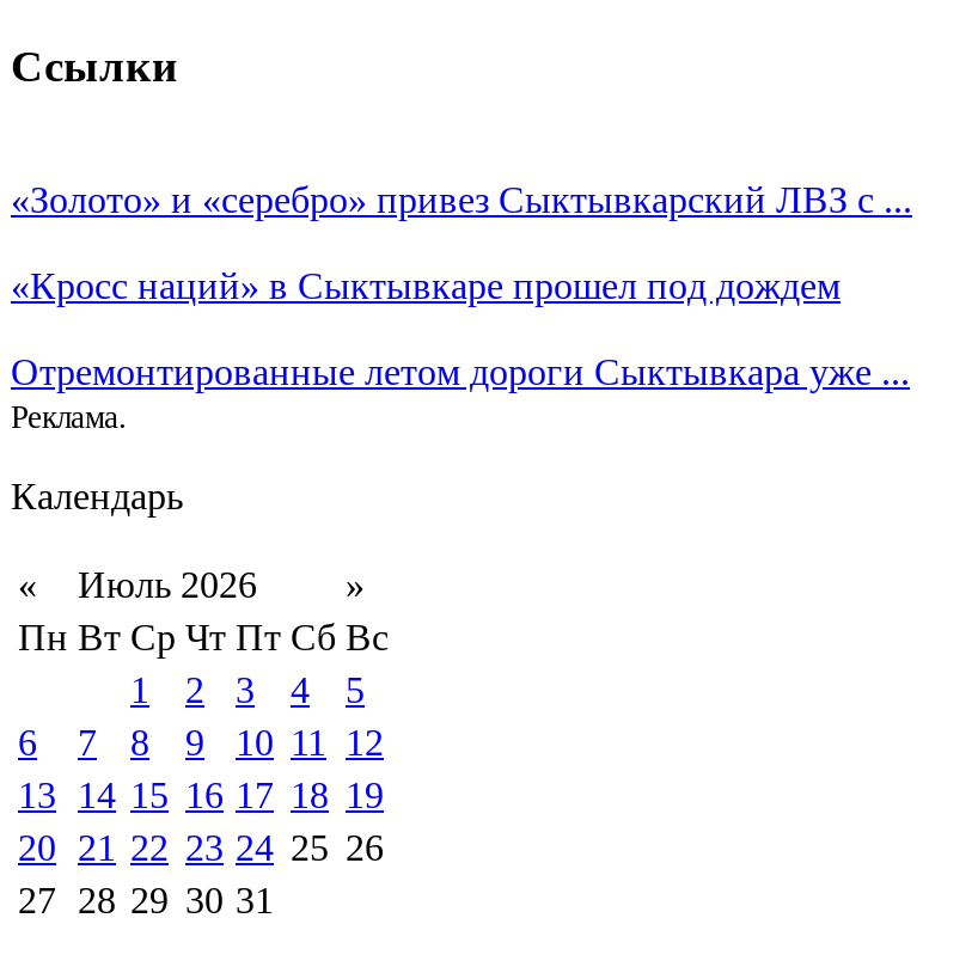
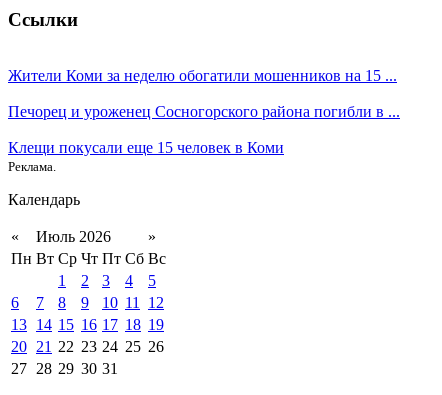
- «Золото» и «серебро» привез Сыктывкарский ЛВЗ с ...
+ Жители Коми за неделю обогатили мошенников на 15 ...

- «Кросс наций» в Сыктывкаре прошел под дождем
+ Печорец и уроженец Сосногорского района погибли в ...

- Отремонтированные летом дороги Сыктывкара уже ...
+ Клещи покусали еще 15 человек в Коми
